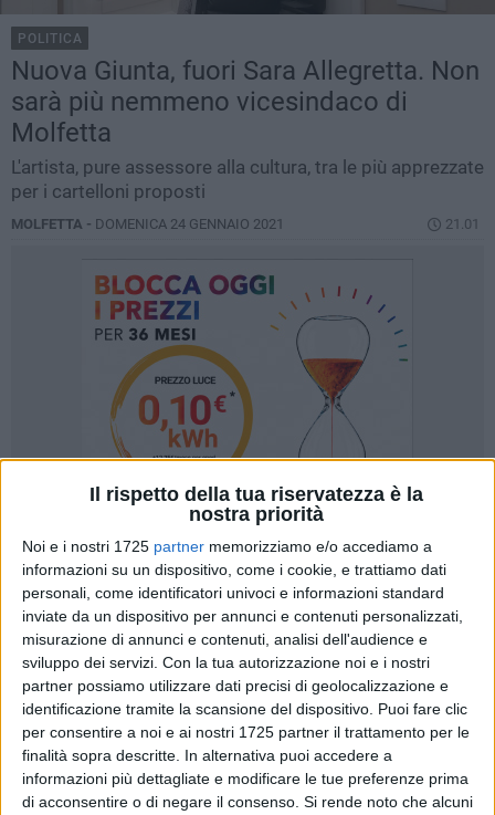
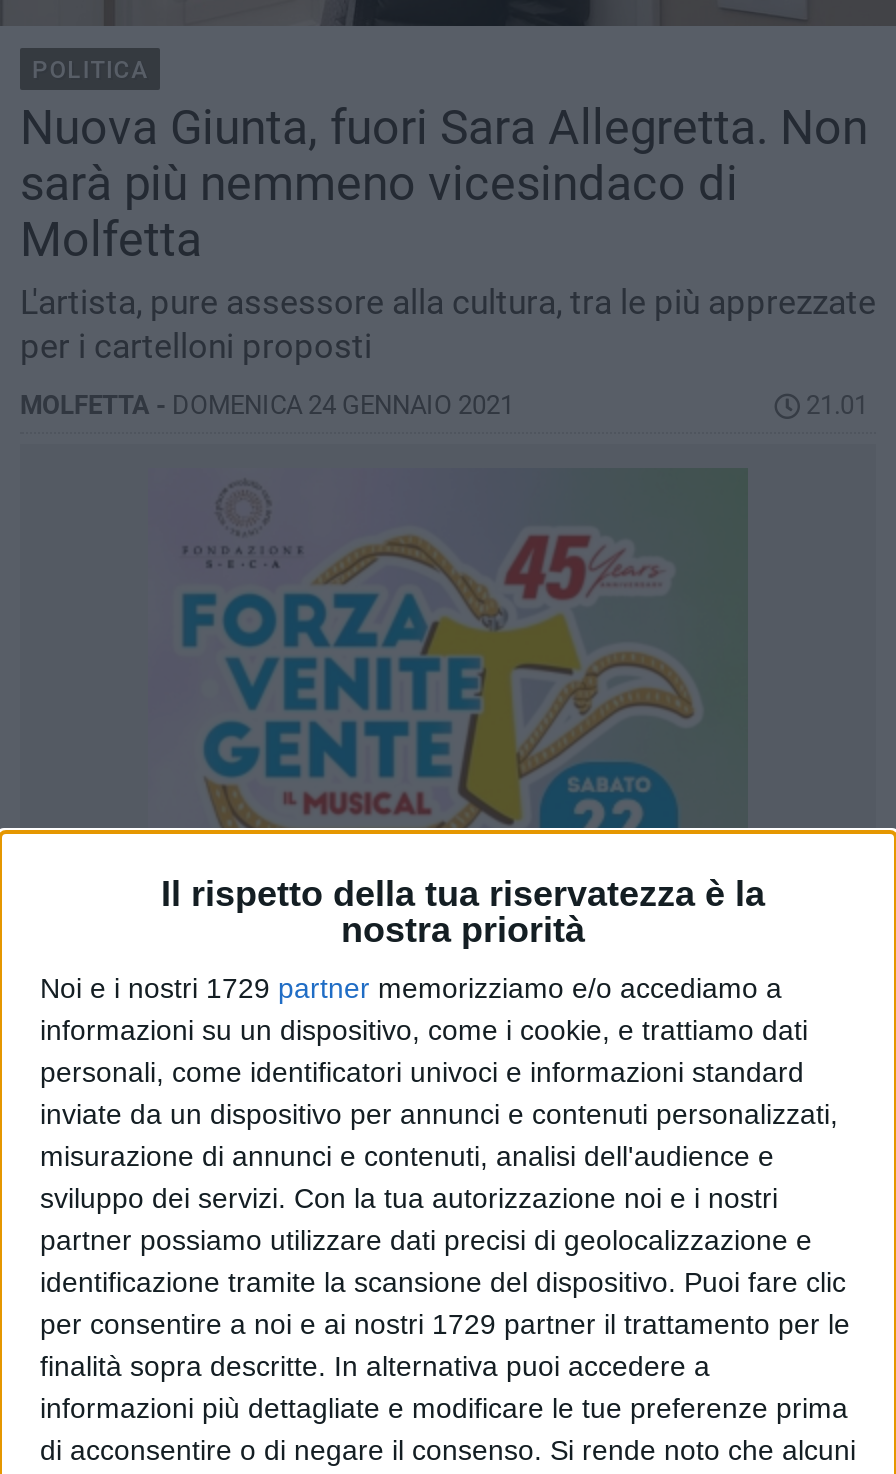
- [image]
+ [image]

- Noi e i nostri 1725 partner memorizziamo e/o accediamo a
+ Noi e i nostri 1729 partner memorizziamo e/o accediamo a

- per consentire a noi e ai nostri 1725 partner il trattamento per le
+ per consentire a noi e ai nostri 1729 partner il trattamento per le
